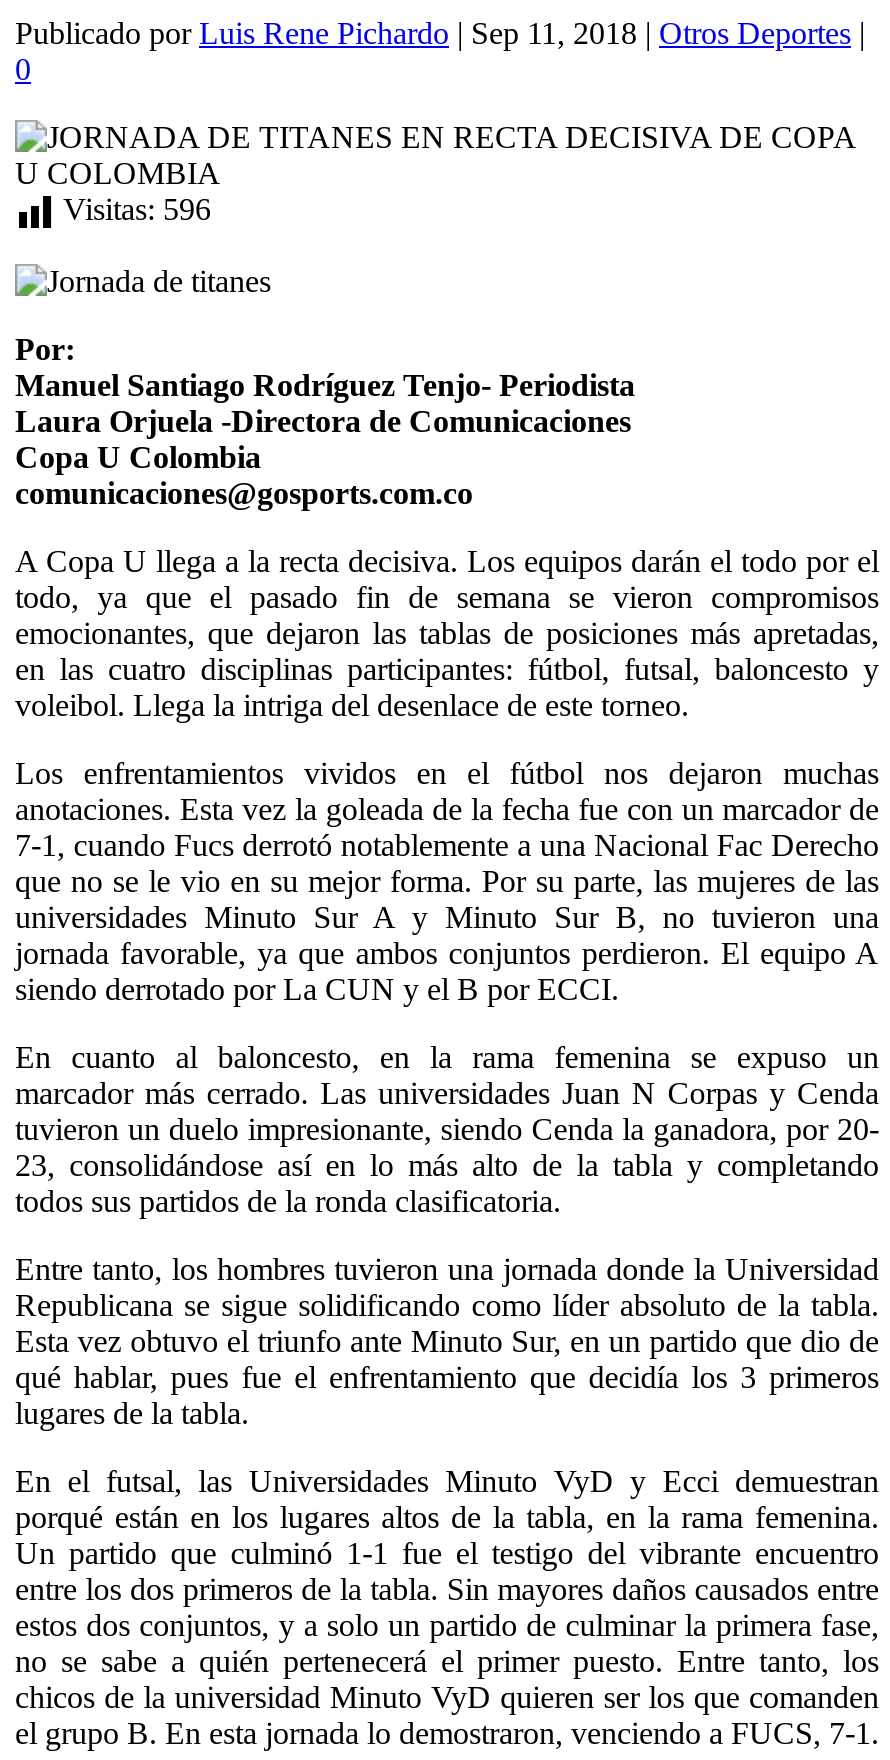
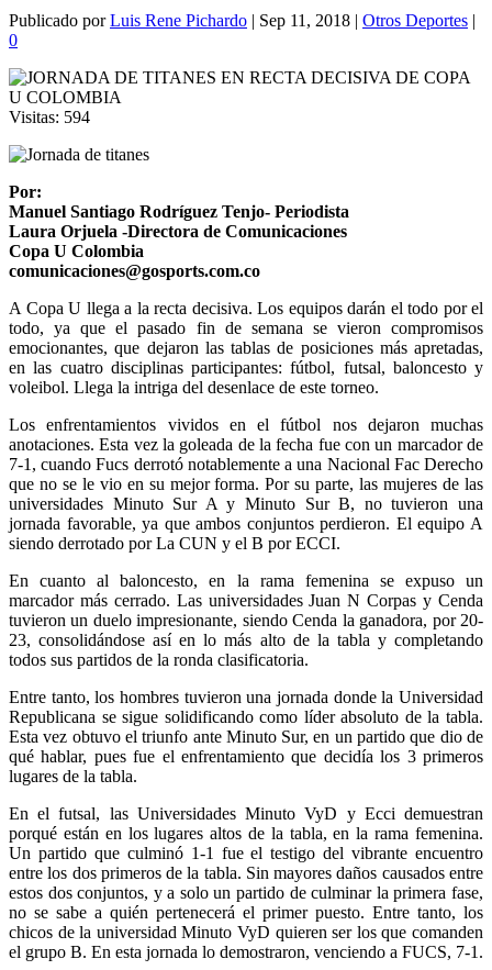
- Visitas: 596
+ Visitas: 594
